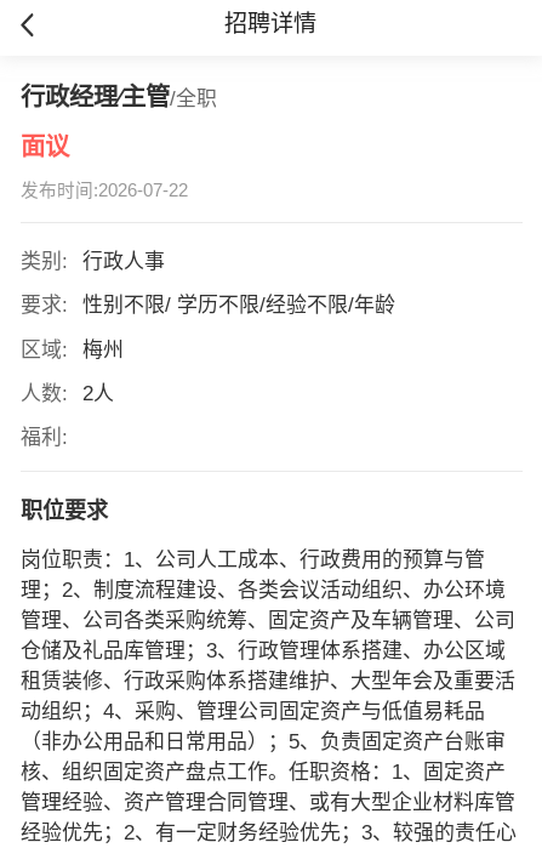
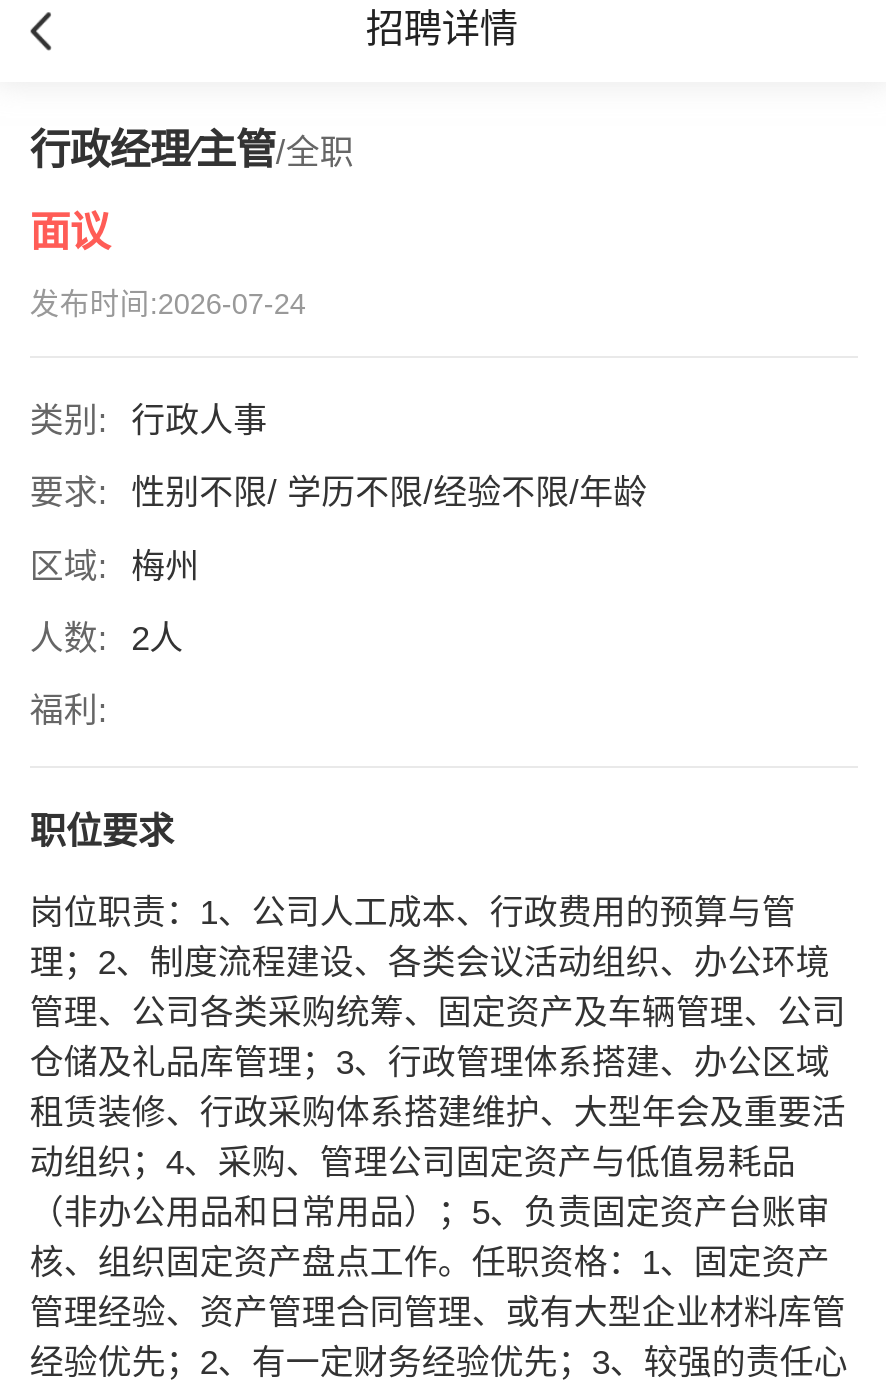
- 发布时间:2026-07-22
+ 发布时间:2026-07-24
